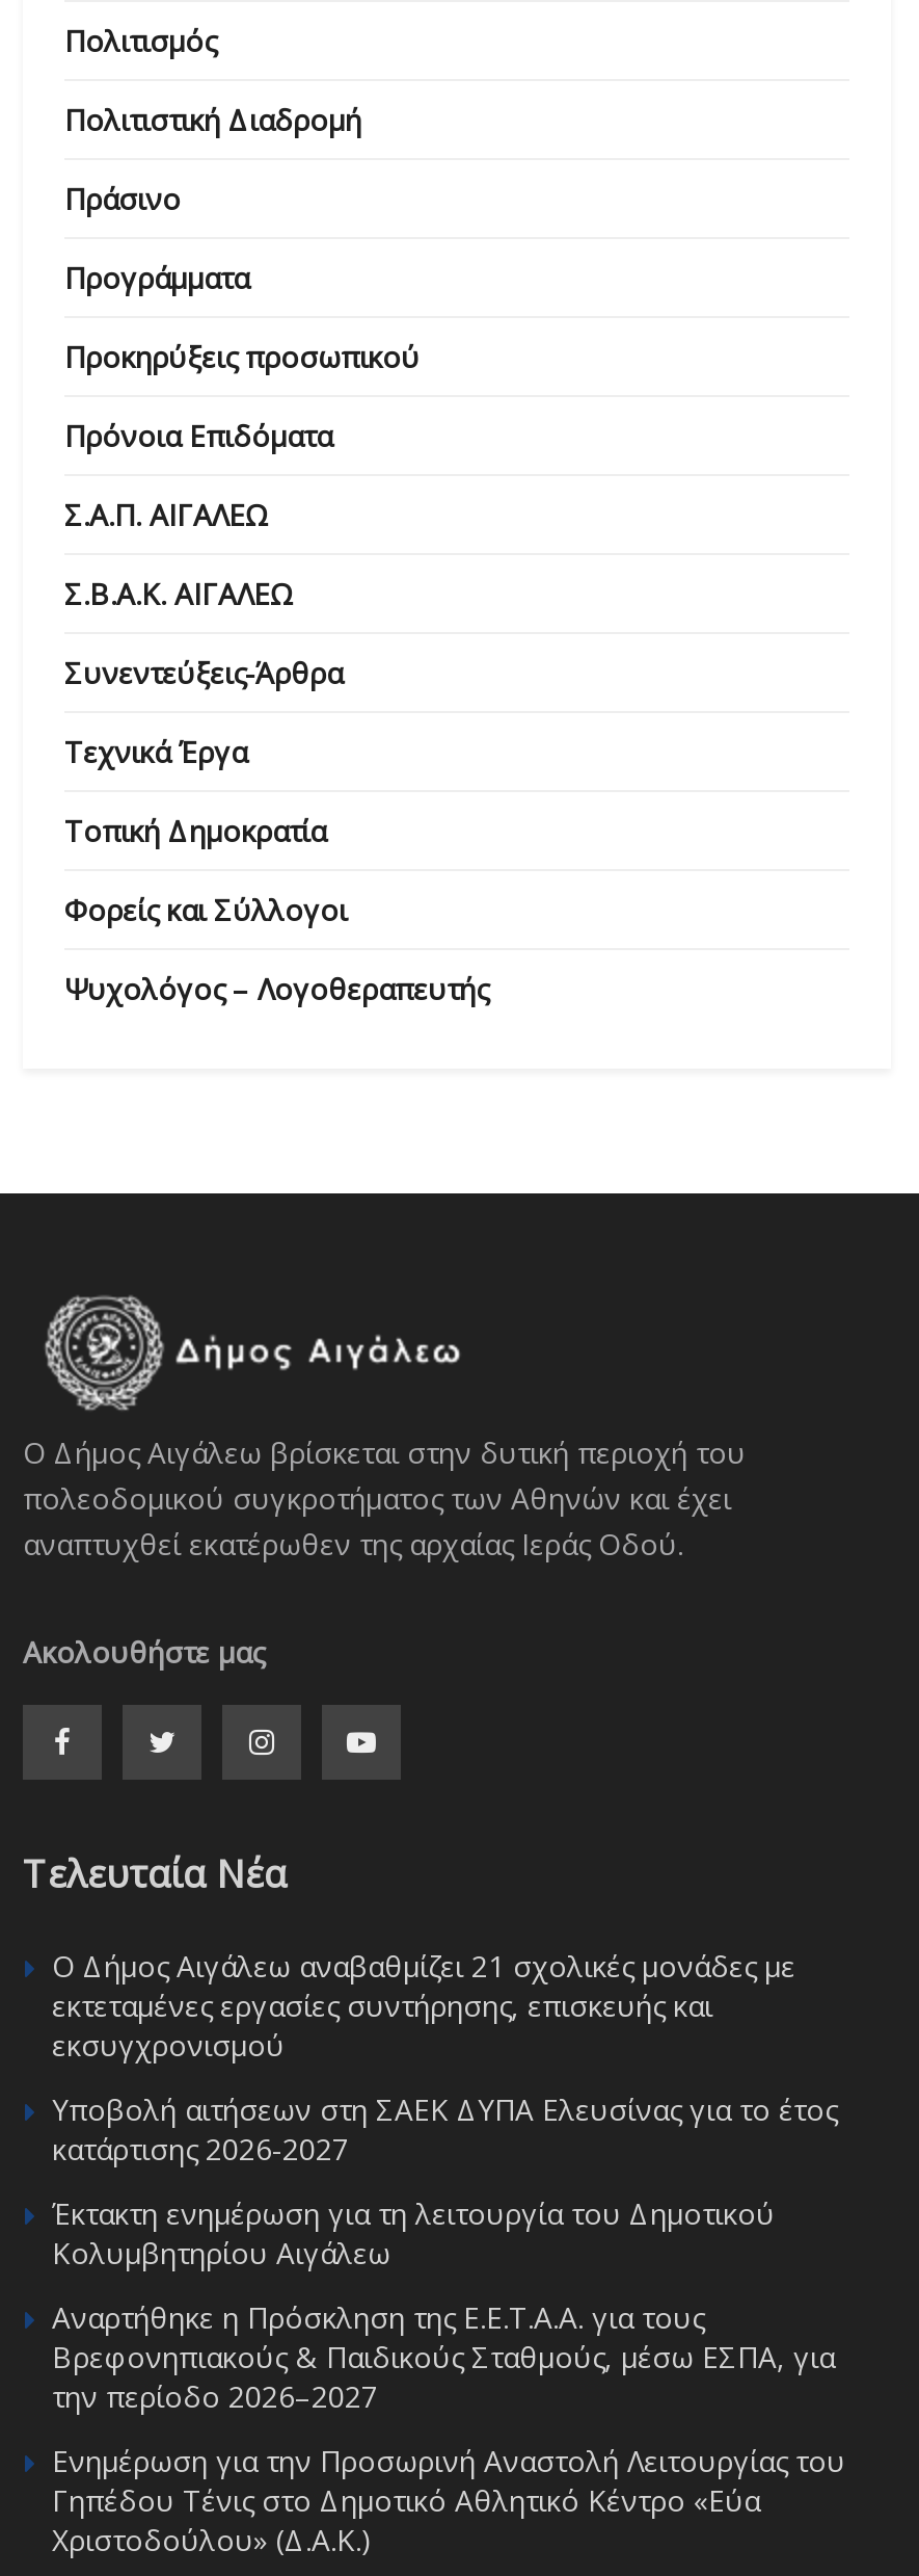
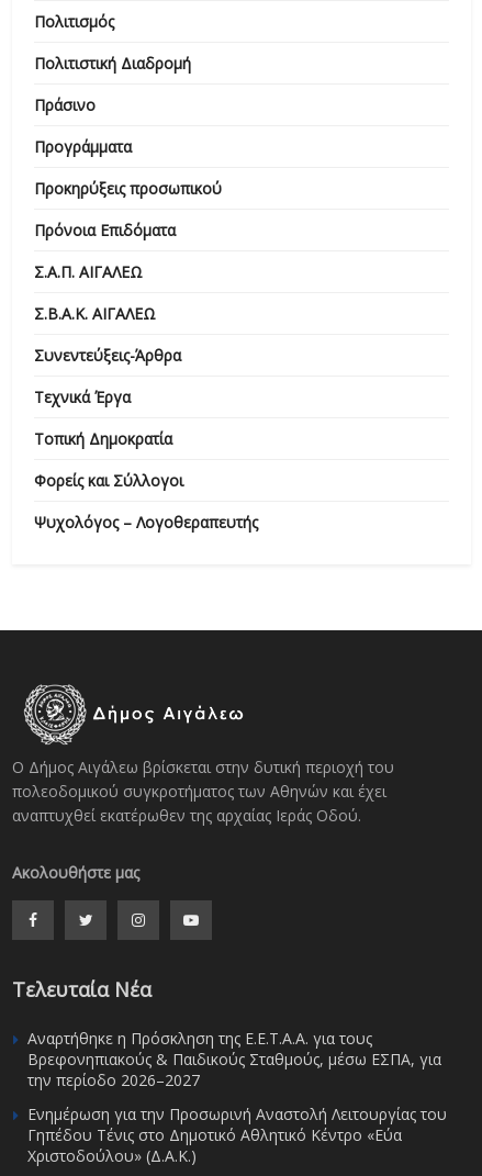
- Ο Δήμος Αιγάλεω αναβαθμίζει 21 σχολικές μονάδες με
- εκτεταμένες εργασίες συντήρησης, επισκευής και
- εκσυγχρονισμού
- Υποβολή αιτήσεων στη ΣΑΕΚ ΔΥΠΑ Ελευσίνας για το έτος
- κατάρτισης 2026-2027
- Έκτακτη ενημέρωση για τη λειτουργία του Δημοτικού
- Κολυμβητηρίου Αιγάλεω
